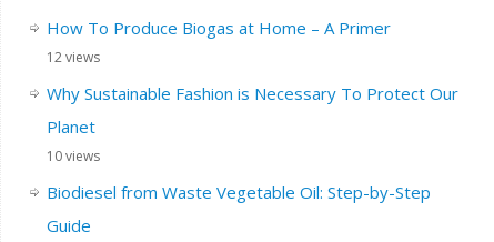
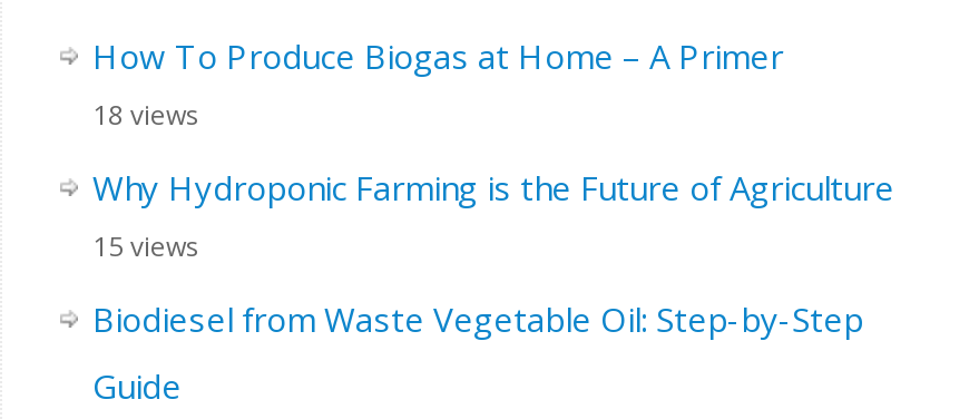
- 12 views
- Why Sustainable Fashion is Necessary To Protect Our
- Planet
- 10 views
+ 18 views
+ Why Hydroponic Farming is the Future of Agriculture
+ 15 views
